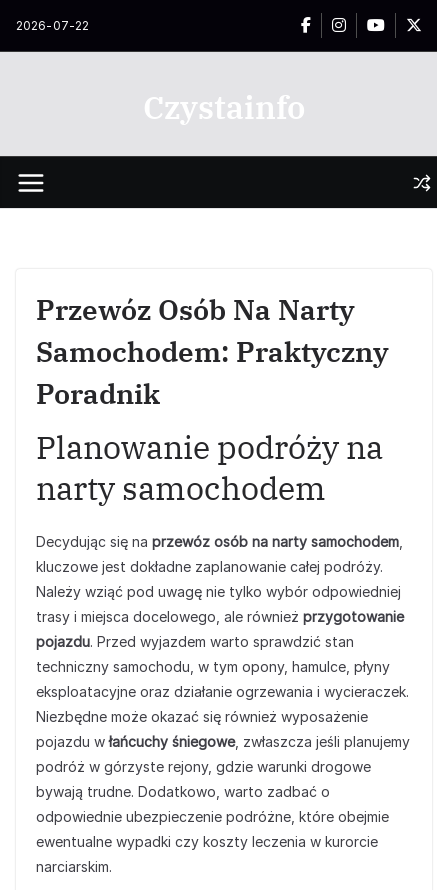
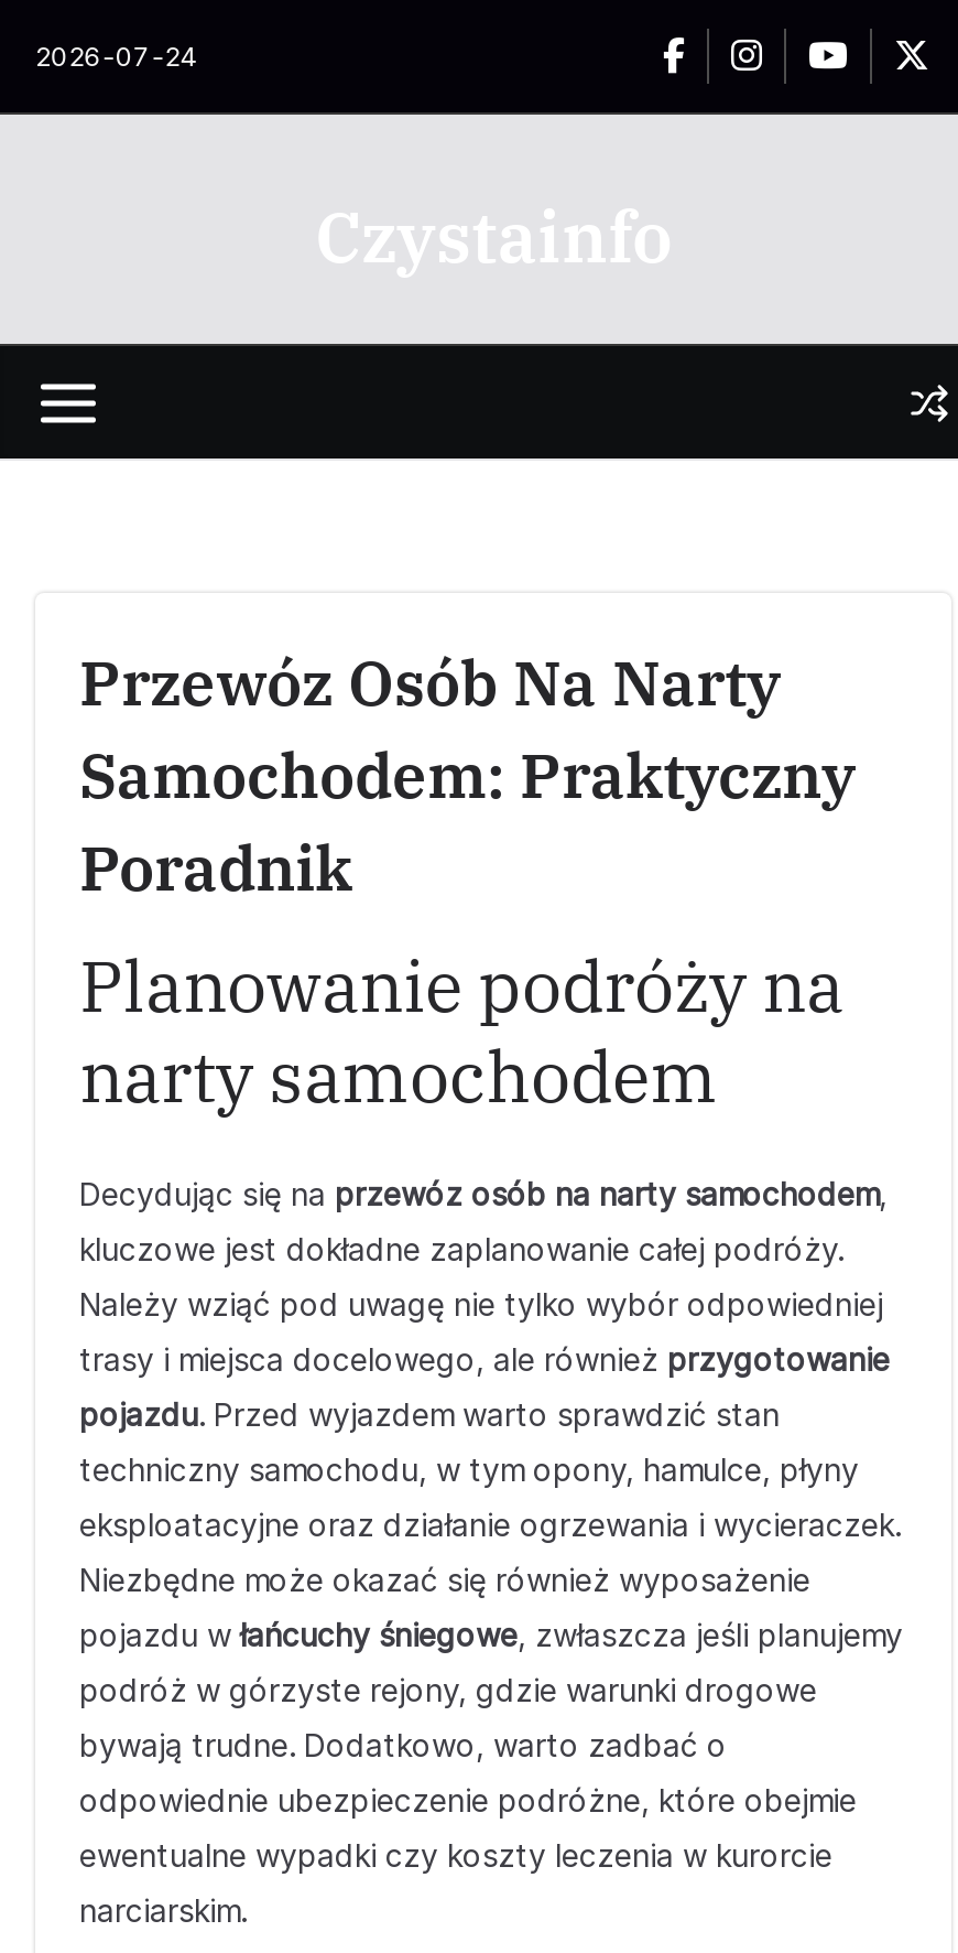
- 2026-07-22
+ 2026-07-24
